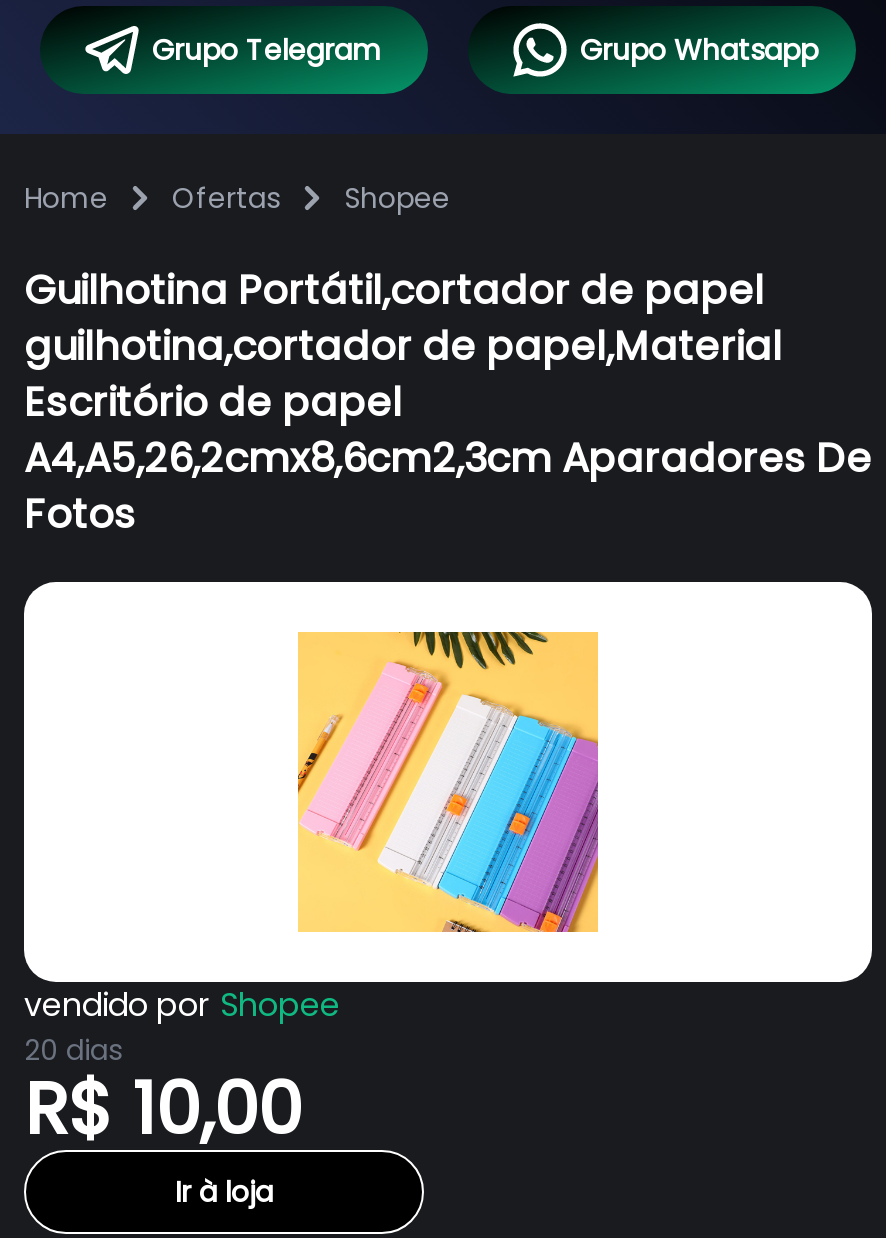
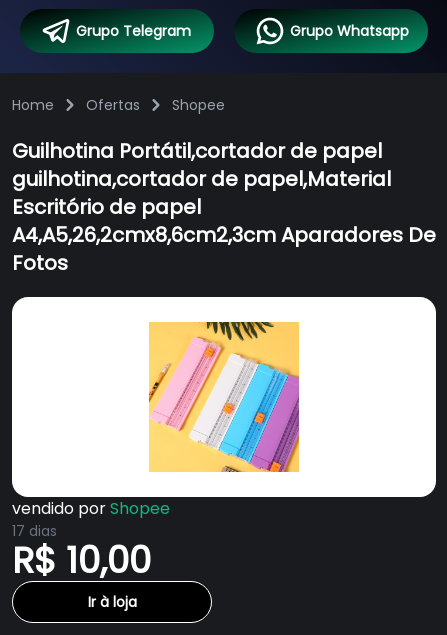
- 20 dias
+ 17 dias
